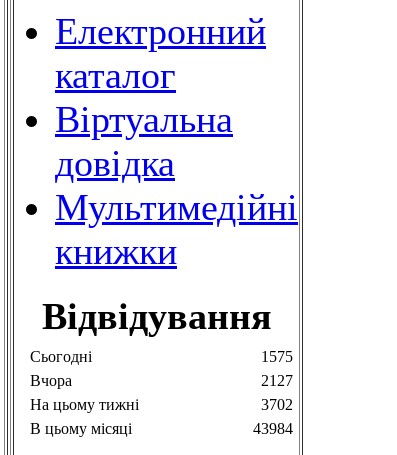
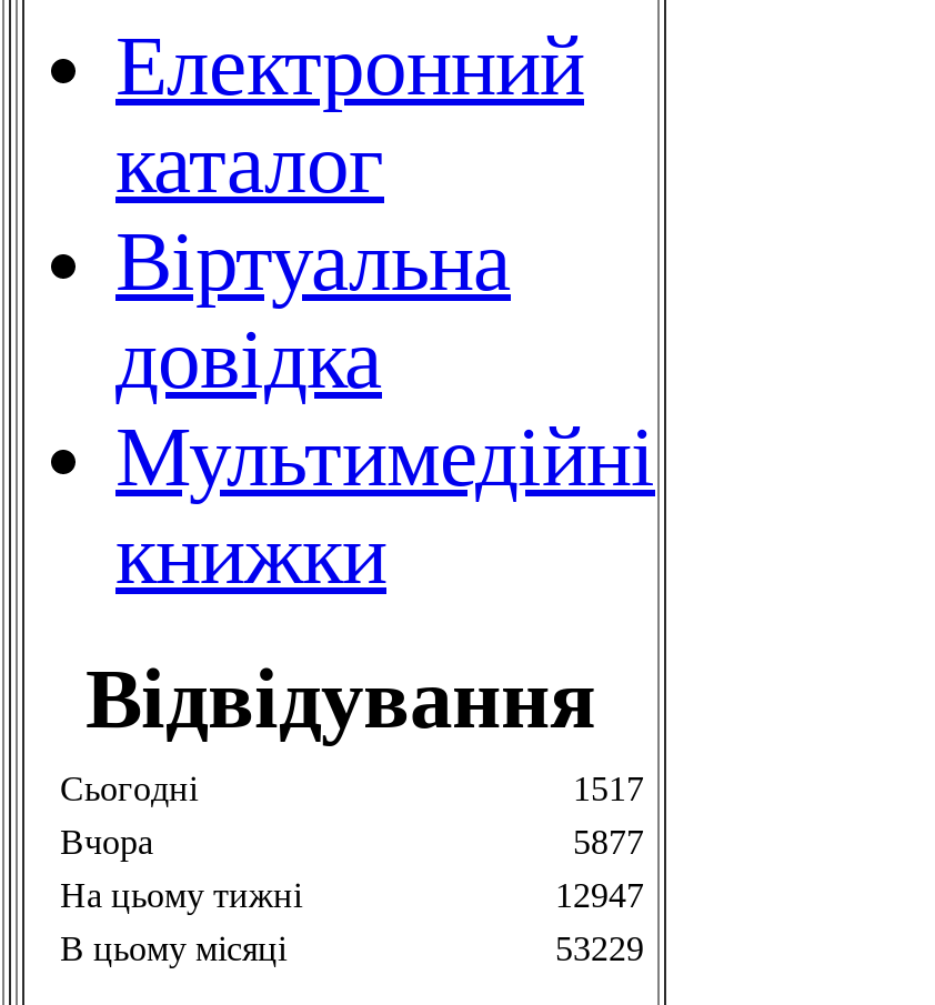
- 1575
+ 1517

- 2127
+ 5877

- 3702
+ 12947

- 43984
+ 53229
